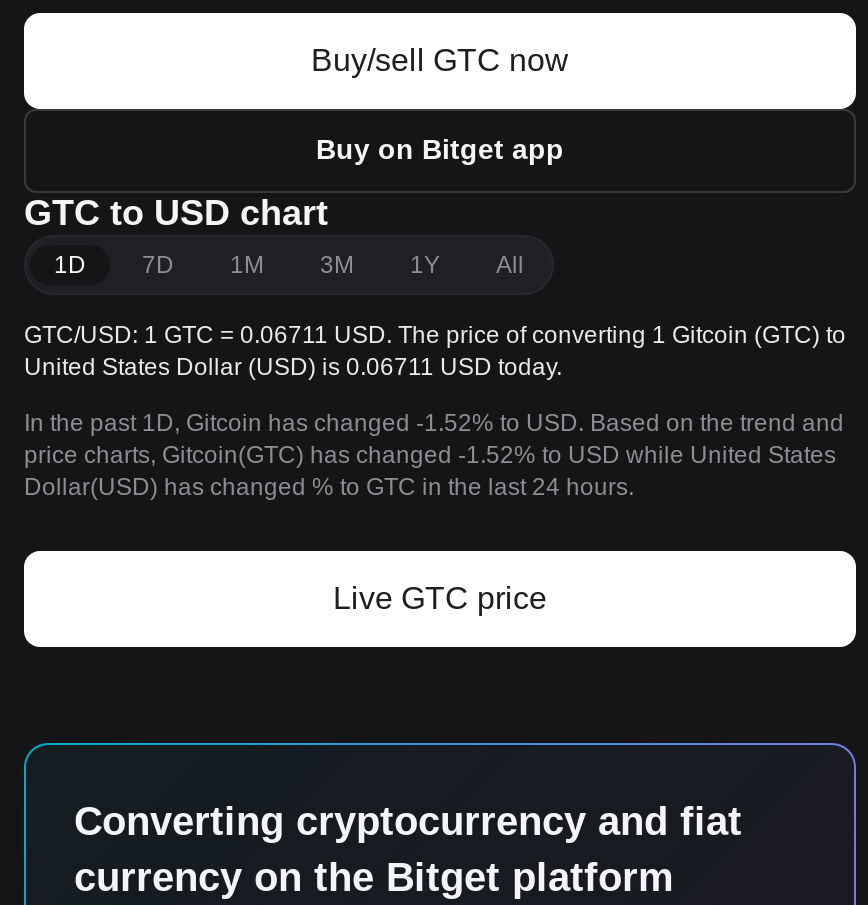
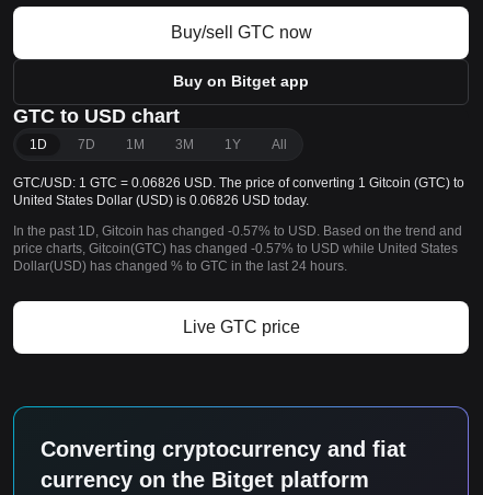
- GTC/USD: 1 GTC = 0.06711 USD. The price of converting 1 Gitcoin (GTC) to
+ GTC/USD: 1 GTC = 0.06826 USD. The price of converting 1 Gitcoin (GTC) to

- United States Dollar (USD) is 0.06711 USD today.
+ United States Dollar (USD) is 0.06826 USD today.

- In the past 1D, Gitcoin has changed -1.52% to USD. Based on the trend and
+ In the past 1D, Gitcoin has changed -0.57% to USD. Based on the trend and

- price charts, Gitcoin(GTC) has changed -1.52% to USD while United States
+ price charts, Gitcoin(GTC) has changed -0.57% to USD while United States
